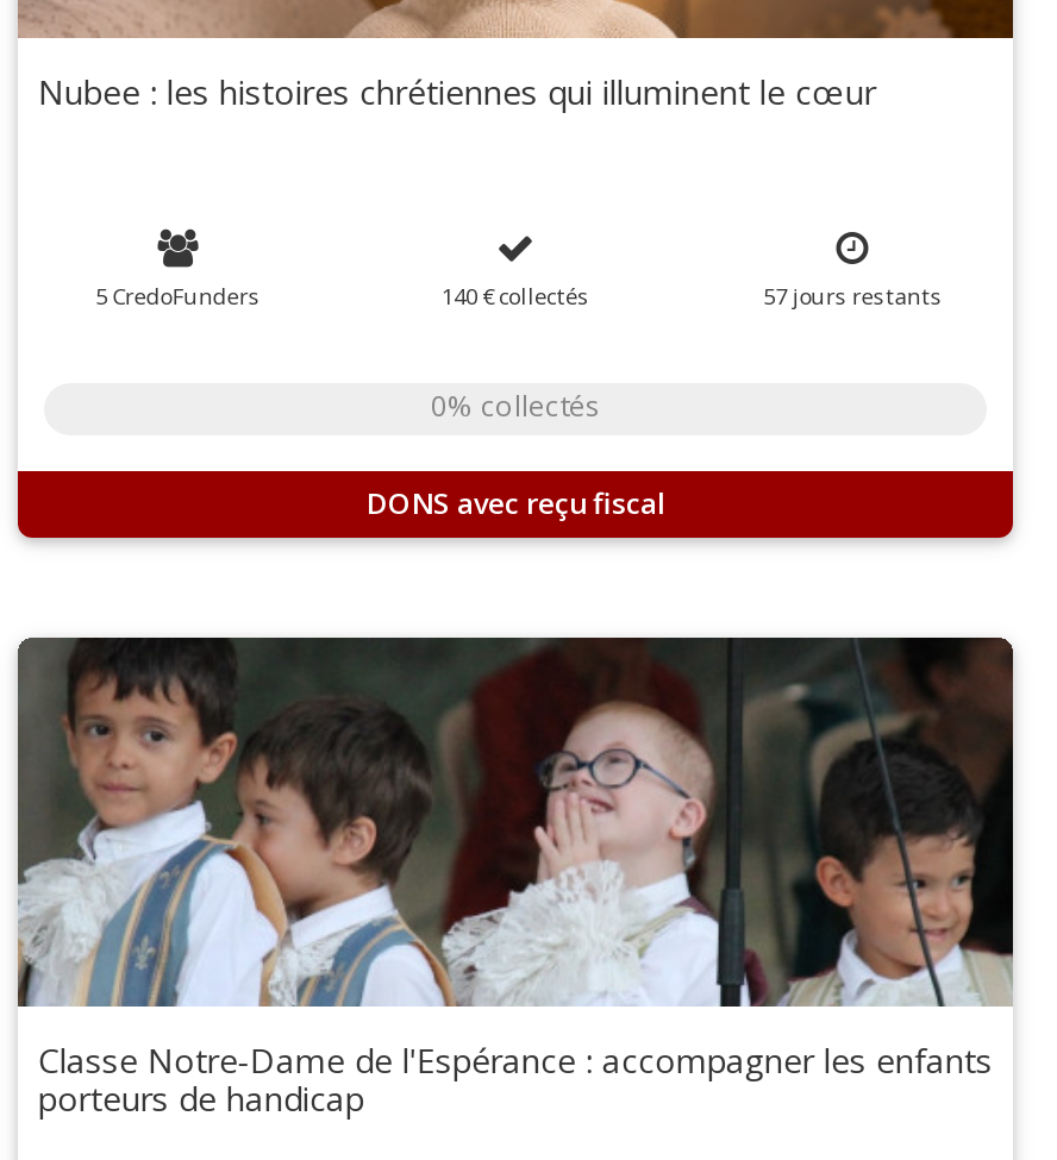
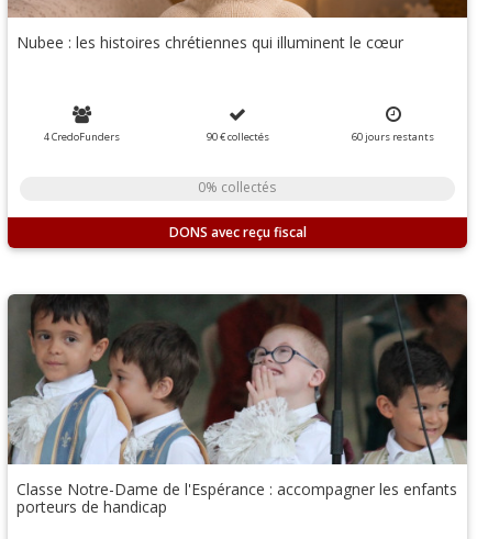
- 5 CredoFunders
+ 4 CredoFunders

- 140 €collectés
+ 90 €collectés

- 57 jours restants
+ 60 jours restants
